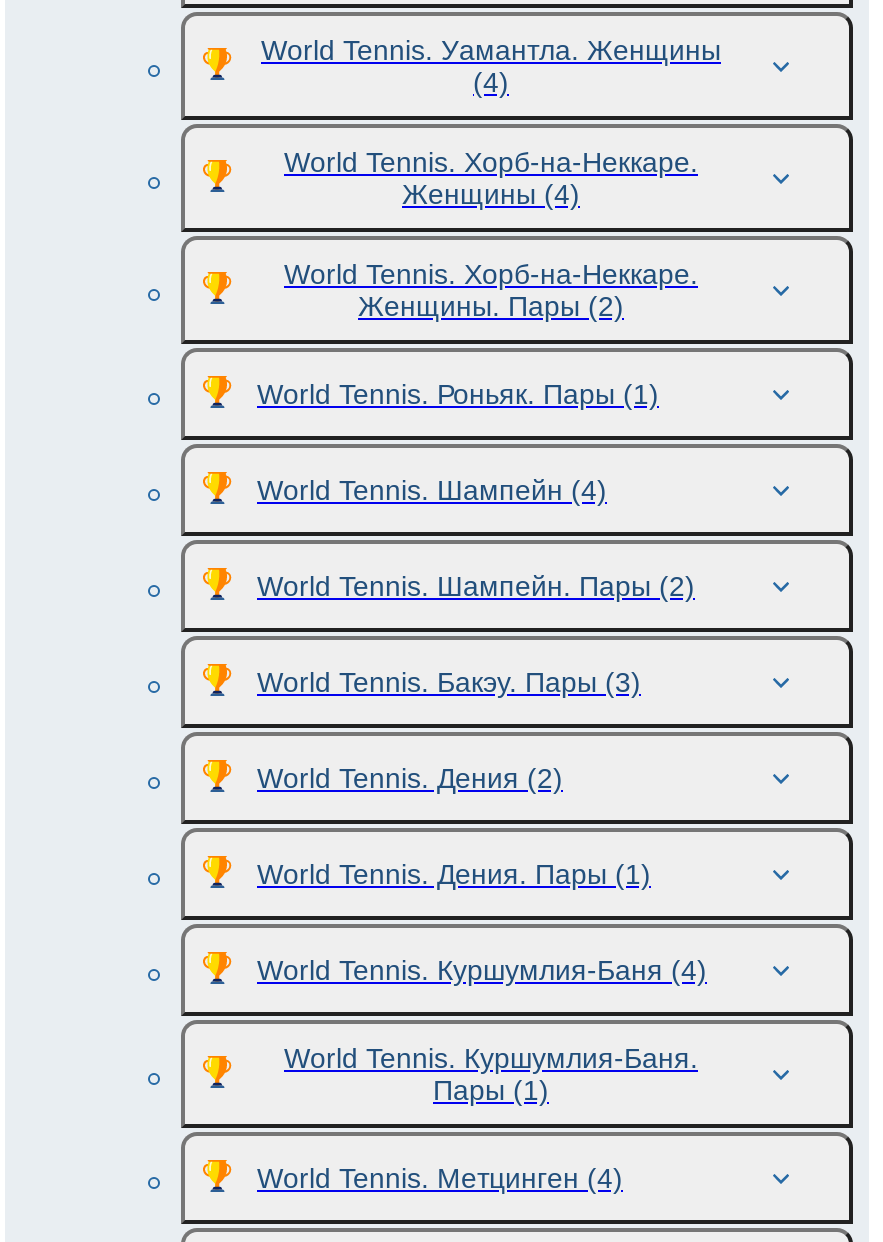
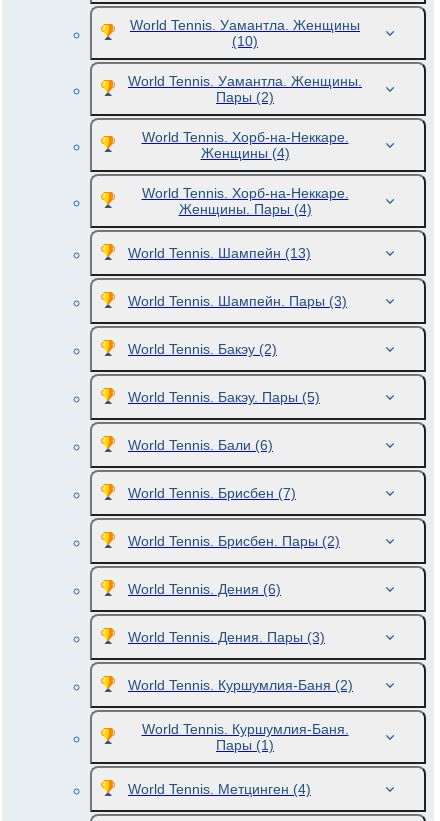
- (4)
+ (10)
+ World Tennis. Уамантла. Женщины.
+ Пары (2)

- Женщины. Пары (2)
- World Tennis. Роньяк. Пары (1)
- World Tennis. Шампейн (4)
- World Tennis. Шампейн. Пары (2)
- World Tennis. Бакэу. Пары (3)
- World Tennis. Дения (2)
- World Tennis. Дения. Пары (1)
- World Tennis. Куршумлия-Баня (4)
+ Женщины. Пары (4)
+ World Tennis. Шампейн (13)
+ World Tennis. Шампейн. Пары (3)
+ World Tennis. Бакэу (2)
+ World Tennis. Бакэу. Пары (5)
+ World Tennis. Бали (6)
+ World Tennis. Брисбен (7)
+ World Tennis. Брисбен. Пары (2)
+ World Tennis. Дения (6)
+ World Tennis. Дения. Пары (3)
+ World Tennis. Куршумлия-Баня (2)
